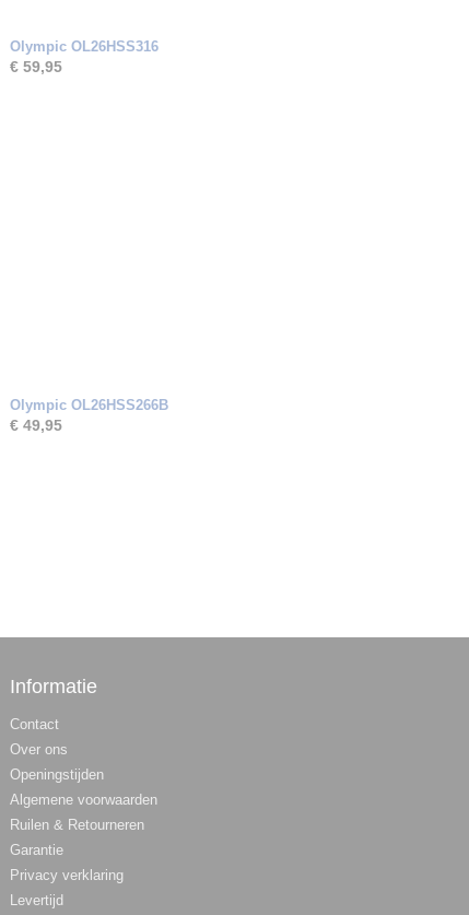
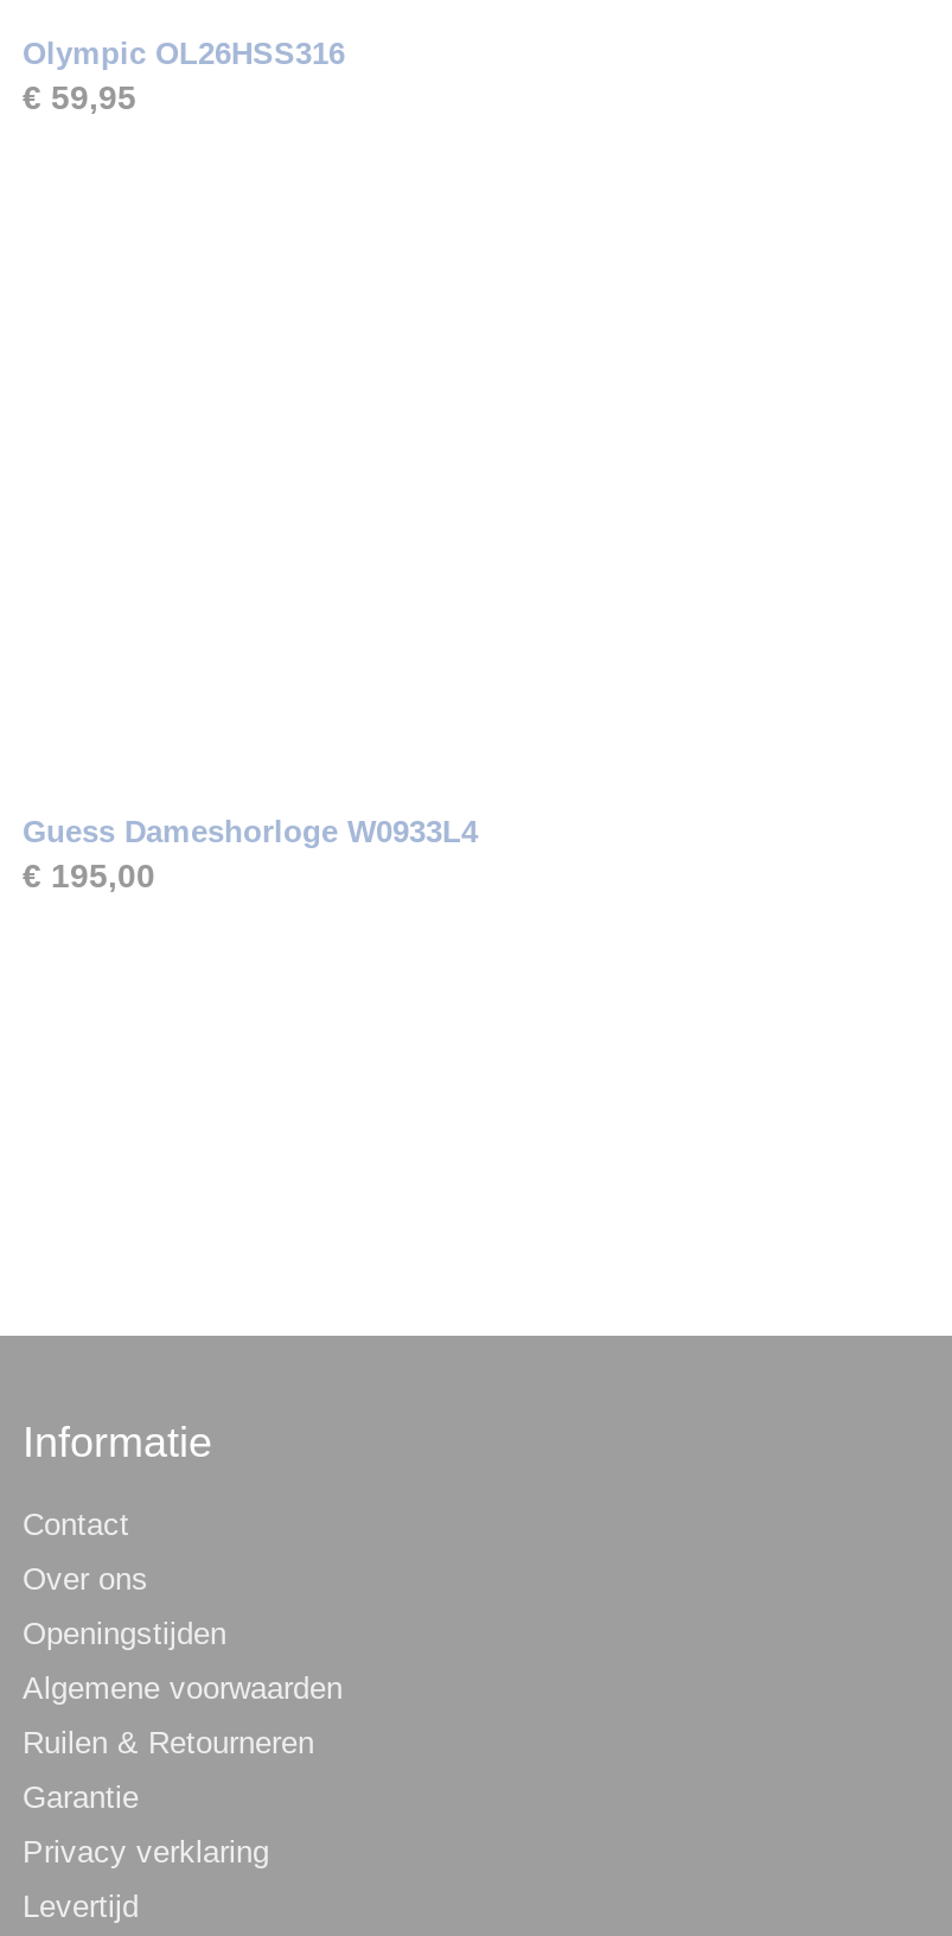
- Olympic OL26HSS266B
- € 49,95
+ Guess Dameshorloge W0933L4
+ € 195,00
